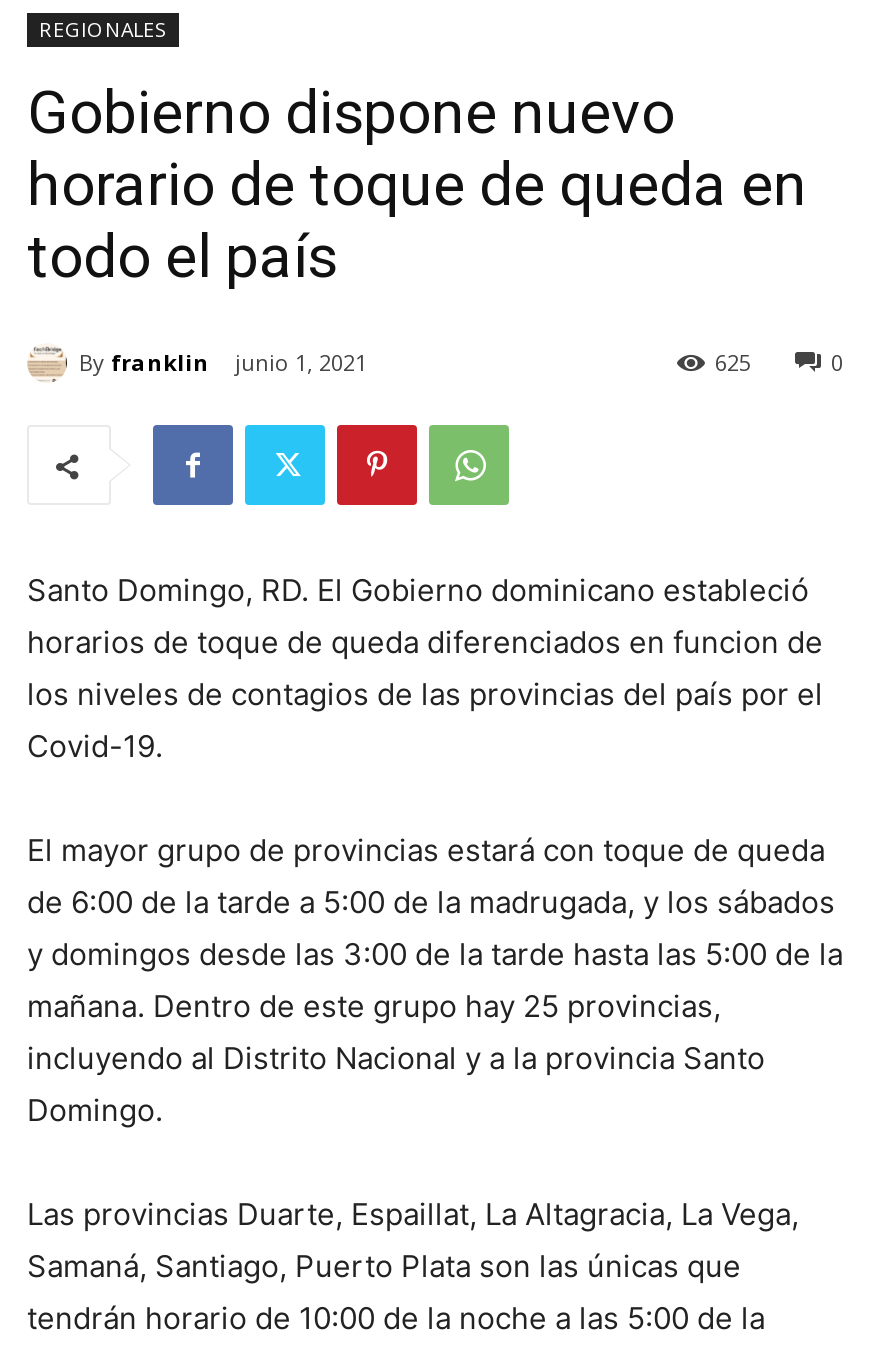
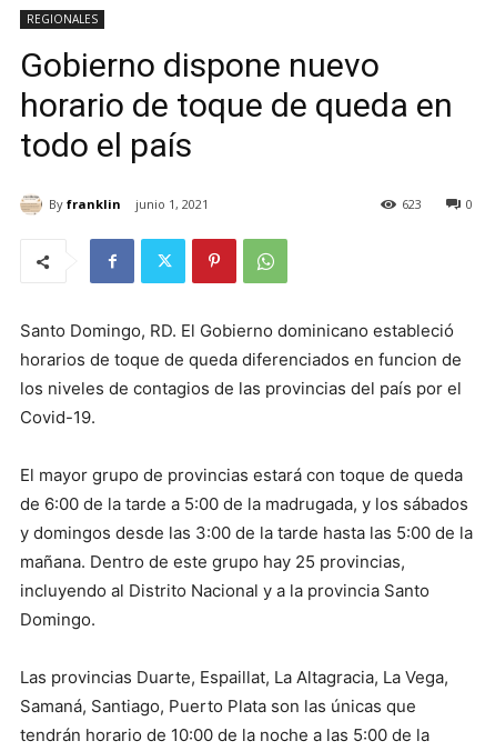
- 625
+ 623
